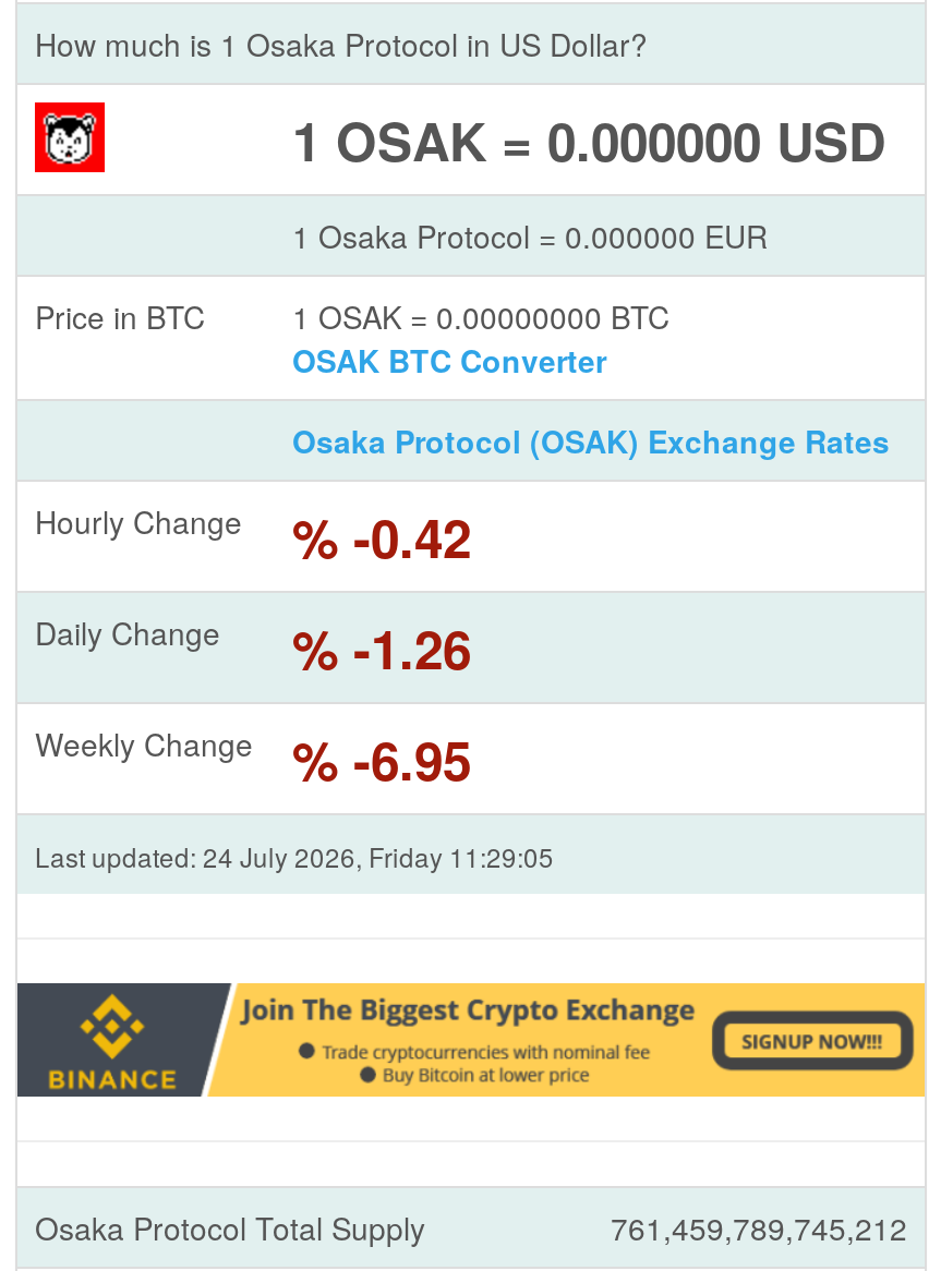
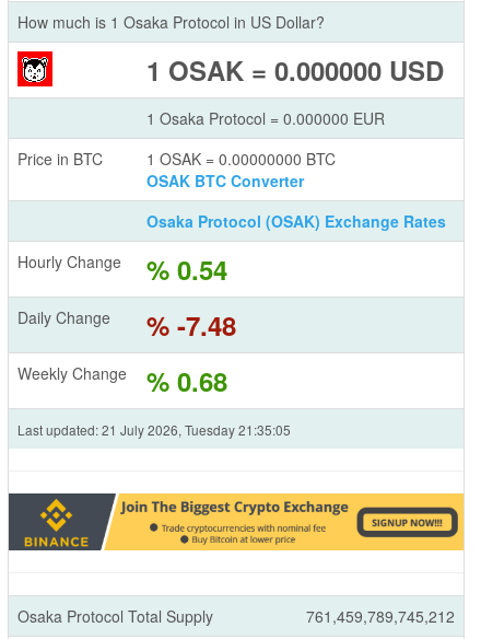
- Hourly Change % -0.42
+ Hourly Change % 0.54

- Daily Change % -1.26
+ Daily Change % -7.48

- Weekly Change % -6.95
+ Weekly Change % 0.68

- Last updated: 24 July 2026, Friday 11:29:05
+ Last updated: 21 July 2026, Tuesday 21:35:05
